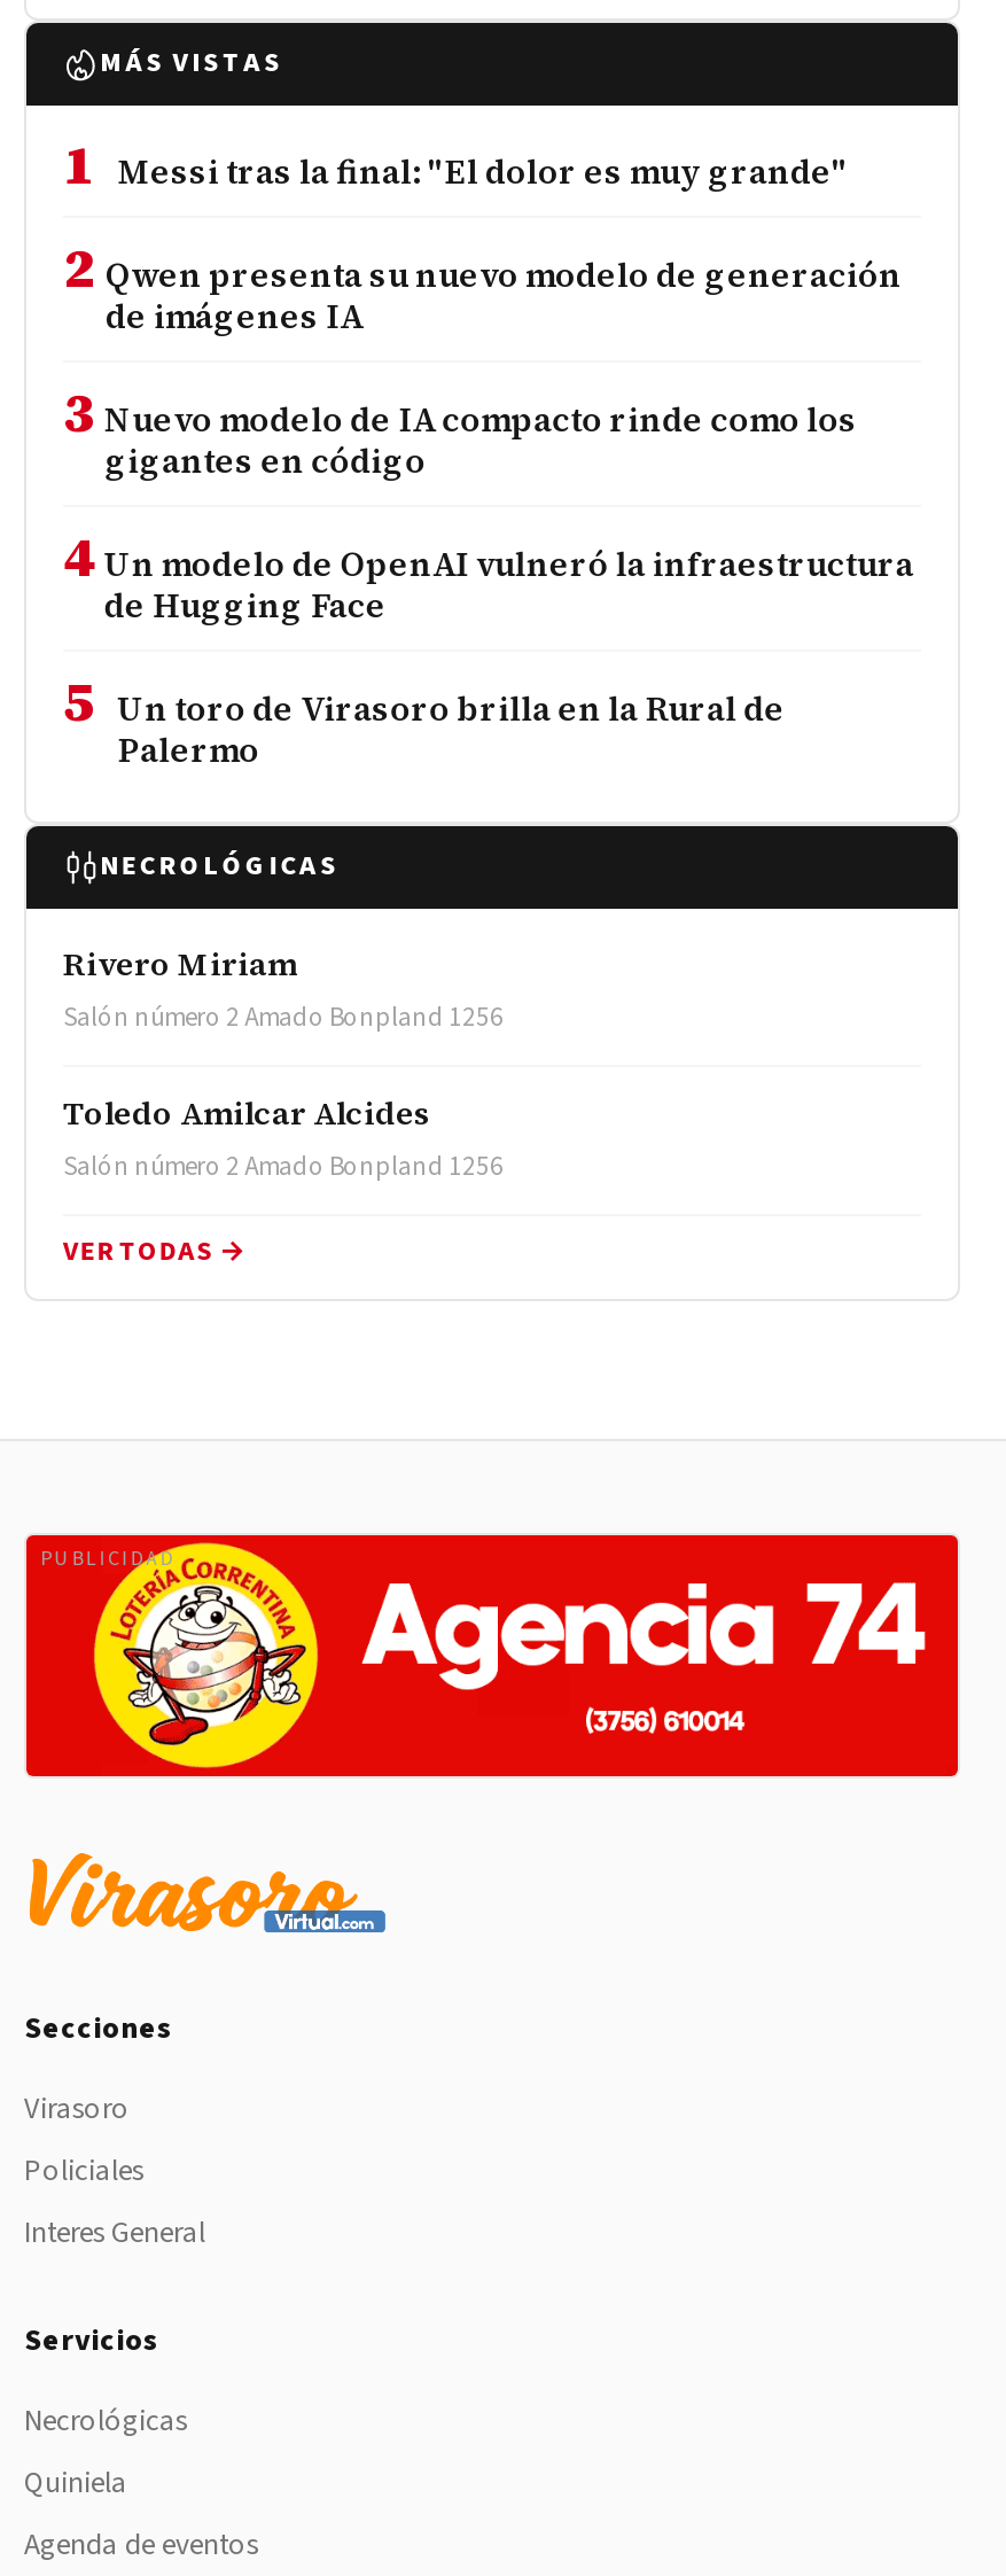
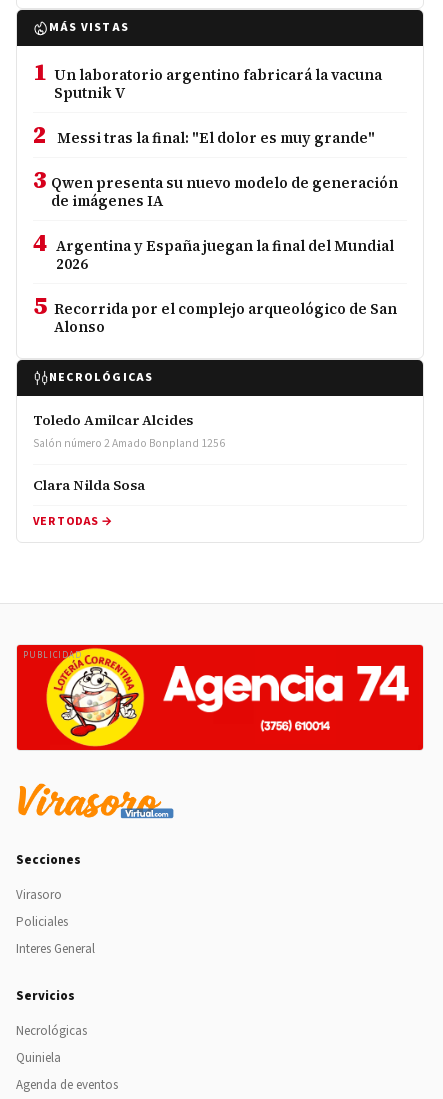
- 1 Messi tras la final: "El dolor es muy grande"
- 2 Qwen presenta su nuevo modelo de generación
+ 1 Un laboratorio argentino fabricará la vacuna
+ Sputnik V
+ 2 Messi tras la final: "El dolor es muy grande"
+ 3 Qwen presenta su nuevo modelo de generación

moved down: de imágenes IA

- 3 Nuevo modelo de IA compacto rinde como los
- gigantes en código
- 4 Un modelo de OpenAI vulneró la infraestructura
- de Hugging Face
- 5 Un toro de Virasoro brilla en la Rural de
- Palermo
+ 4 Argentina y España juegan la final del Mundial
+ 2026
+ 5 Recorrida por el complejo arqueológico de San
+ Alonso

- Rivero Miriam
- Salón número 2 Amado Bonpland 1256

moved up: Toledo Amilcar Alcides | Salón número 2 Amado Bonpland 1256

+ Clara Nilda Sosa
